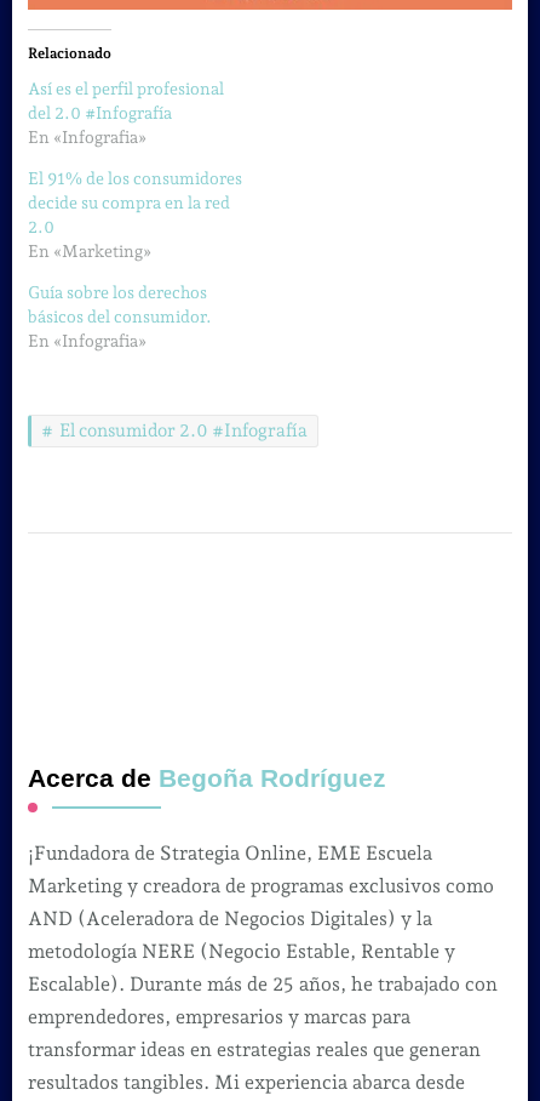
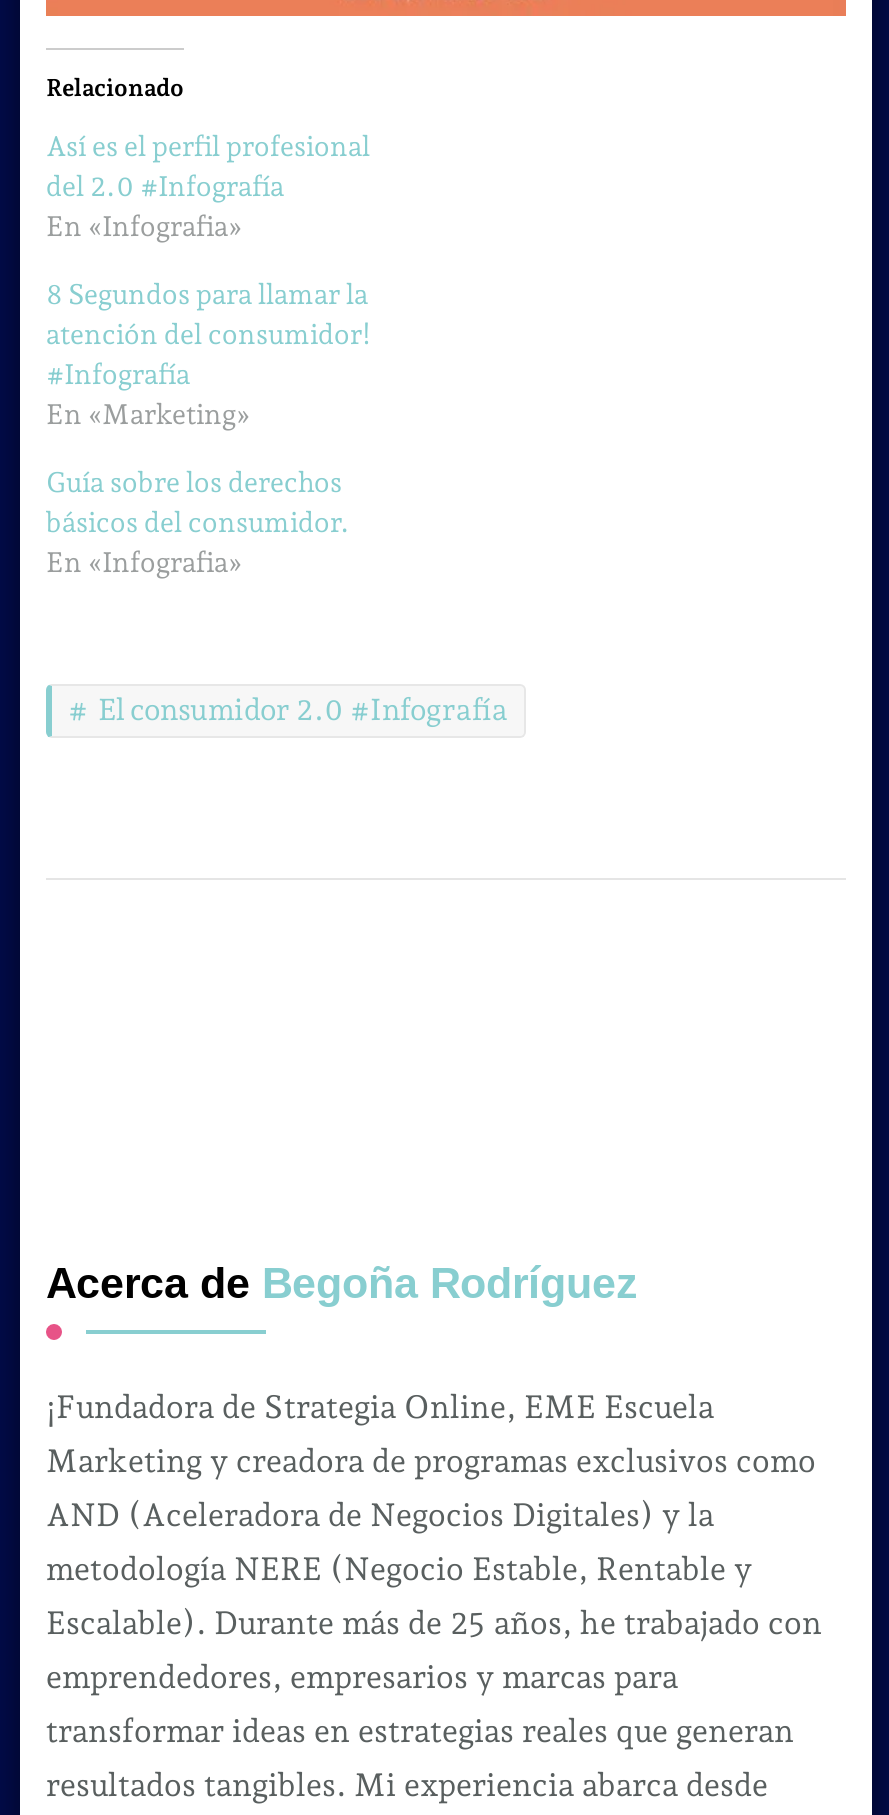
- El 91% de los consumidores
- decide su compra en la red
- 2.0
+ 8 Segundos para llamar la
+ atención del consumidor!
+ #Infografía
